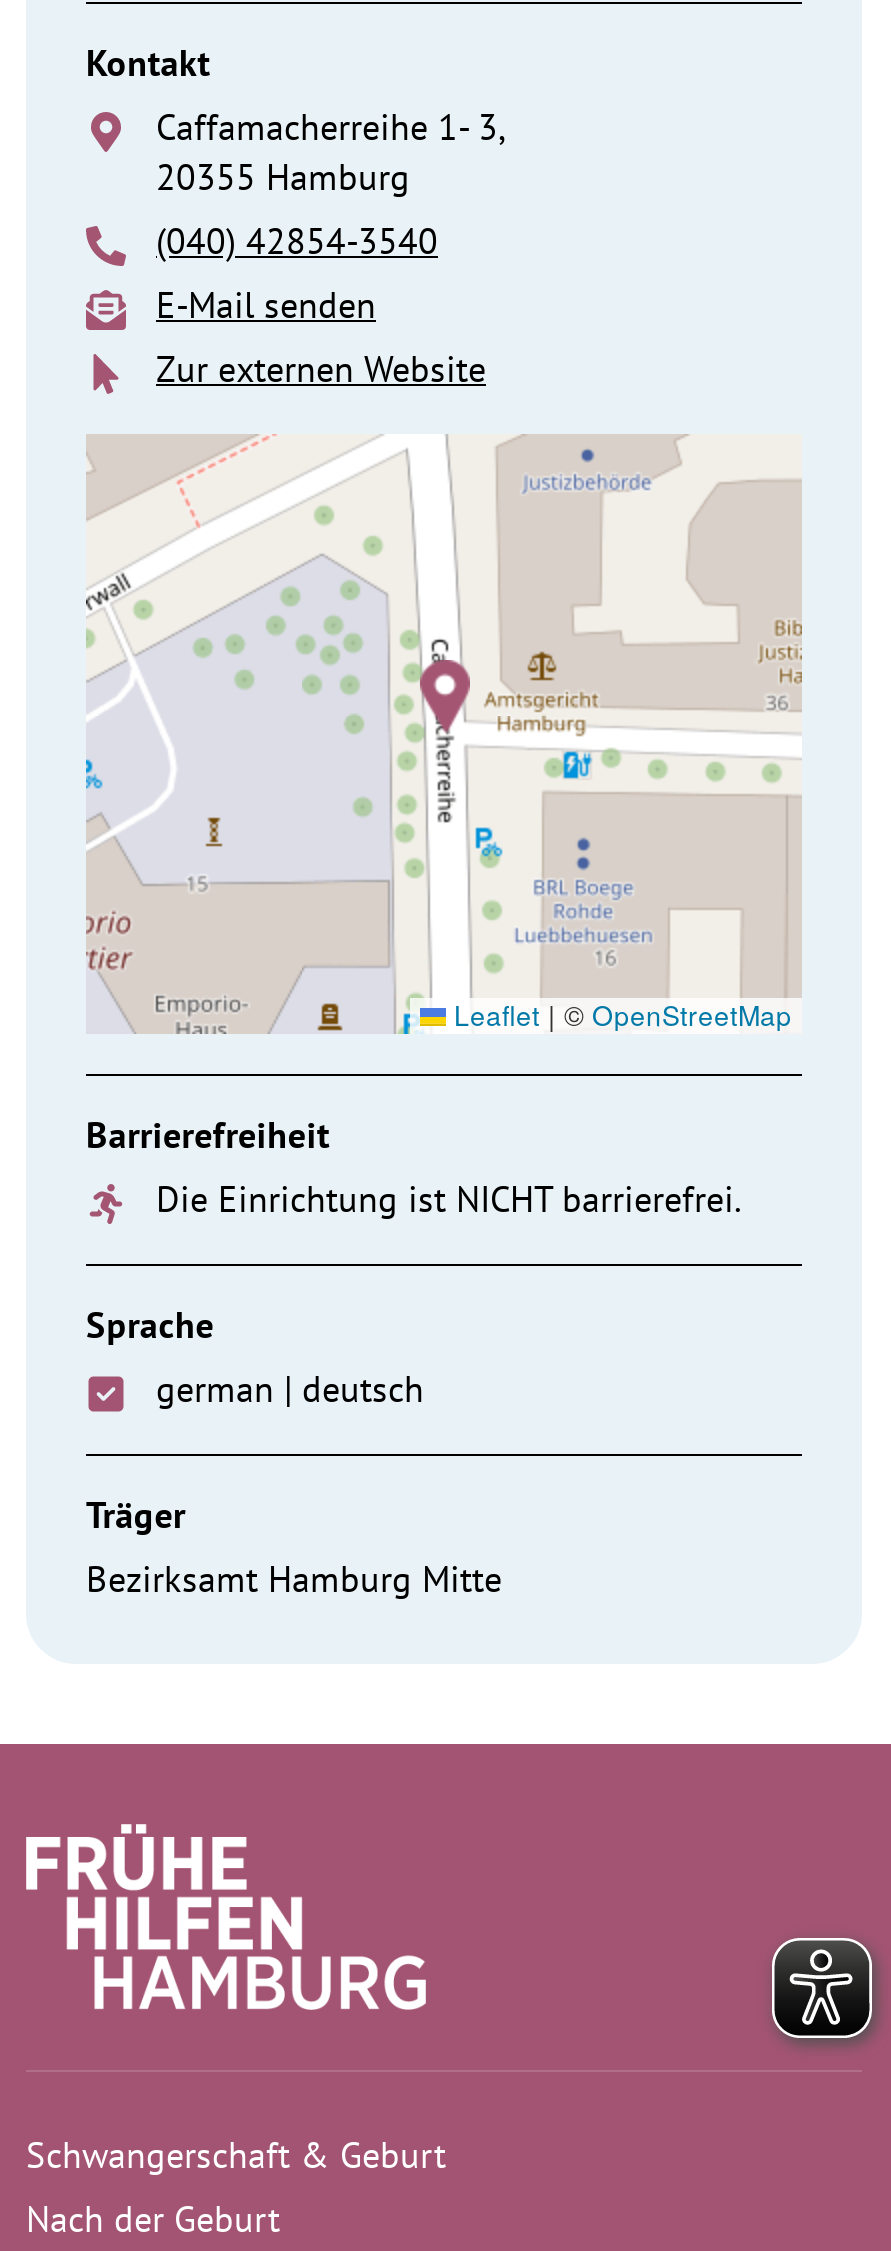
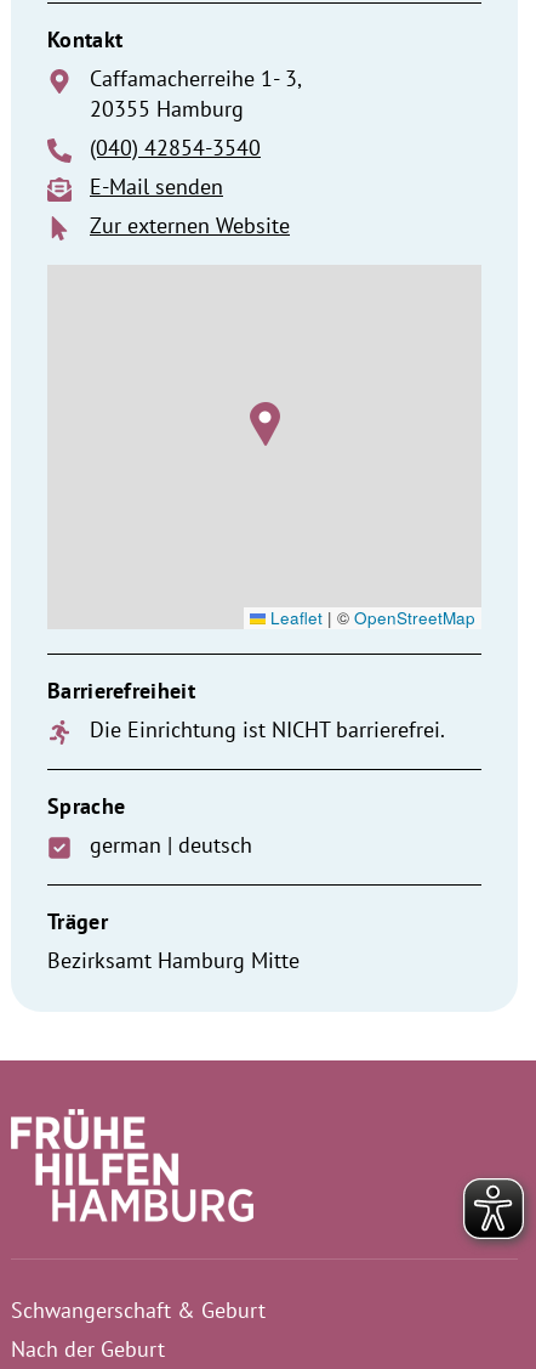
- [image]
